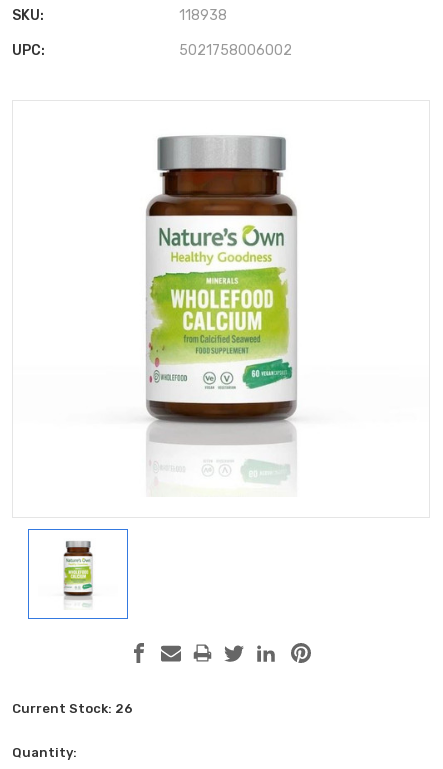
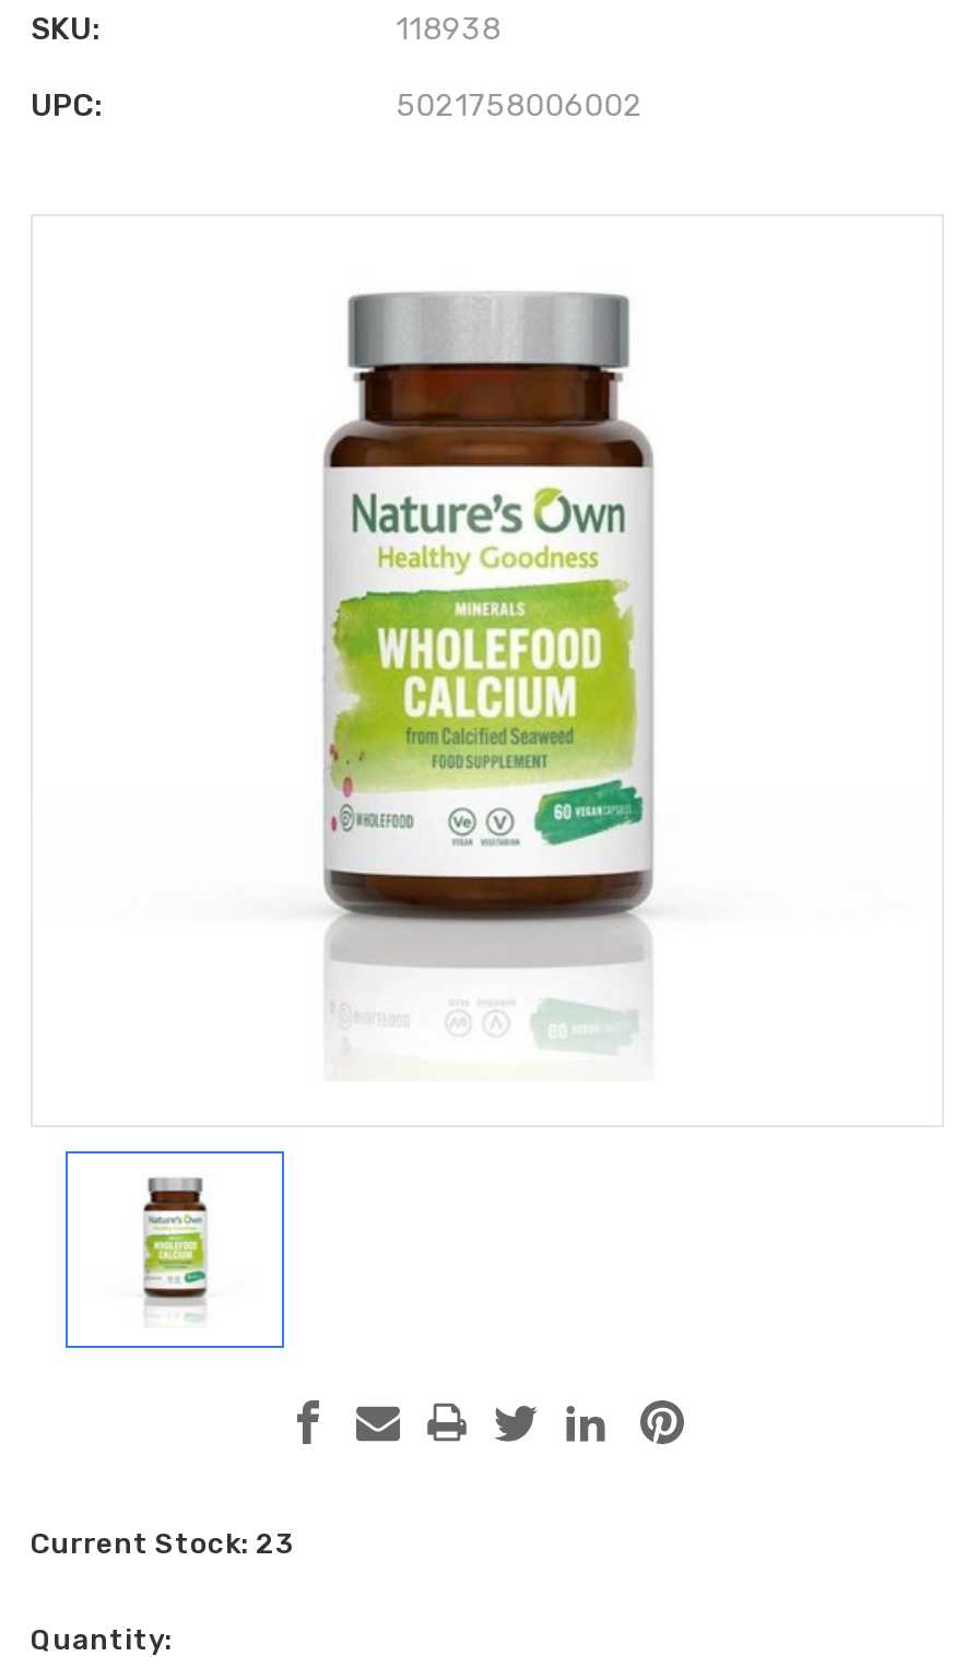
- Current Stock: 26
+ Current Stock: 23
